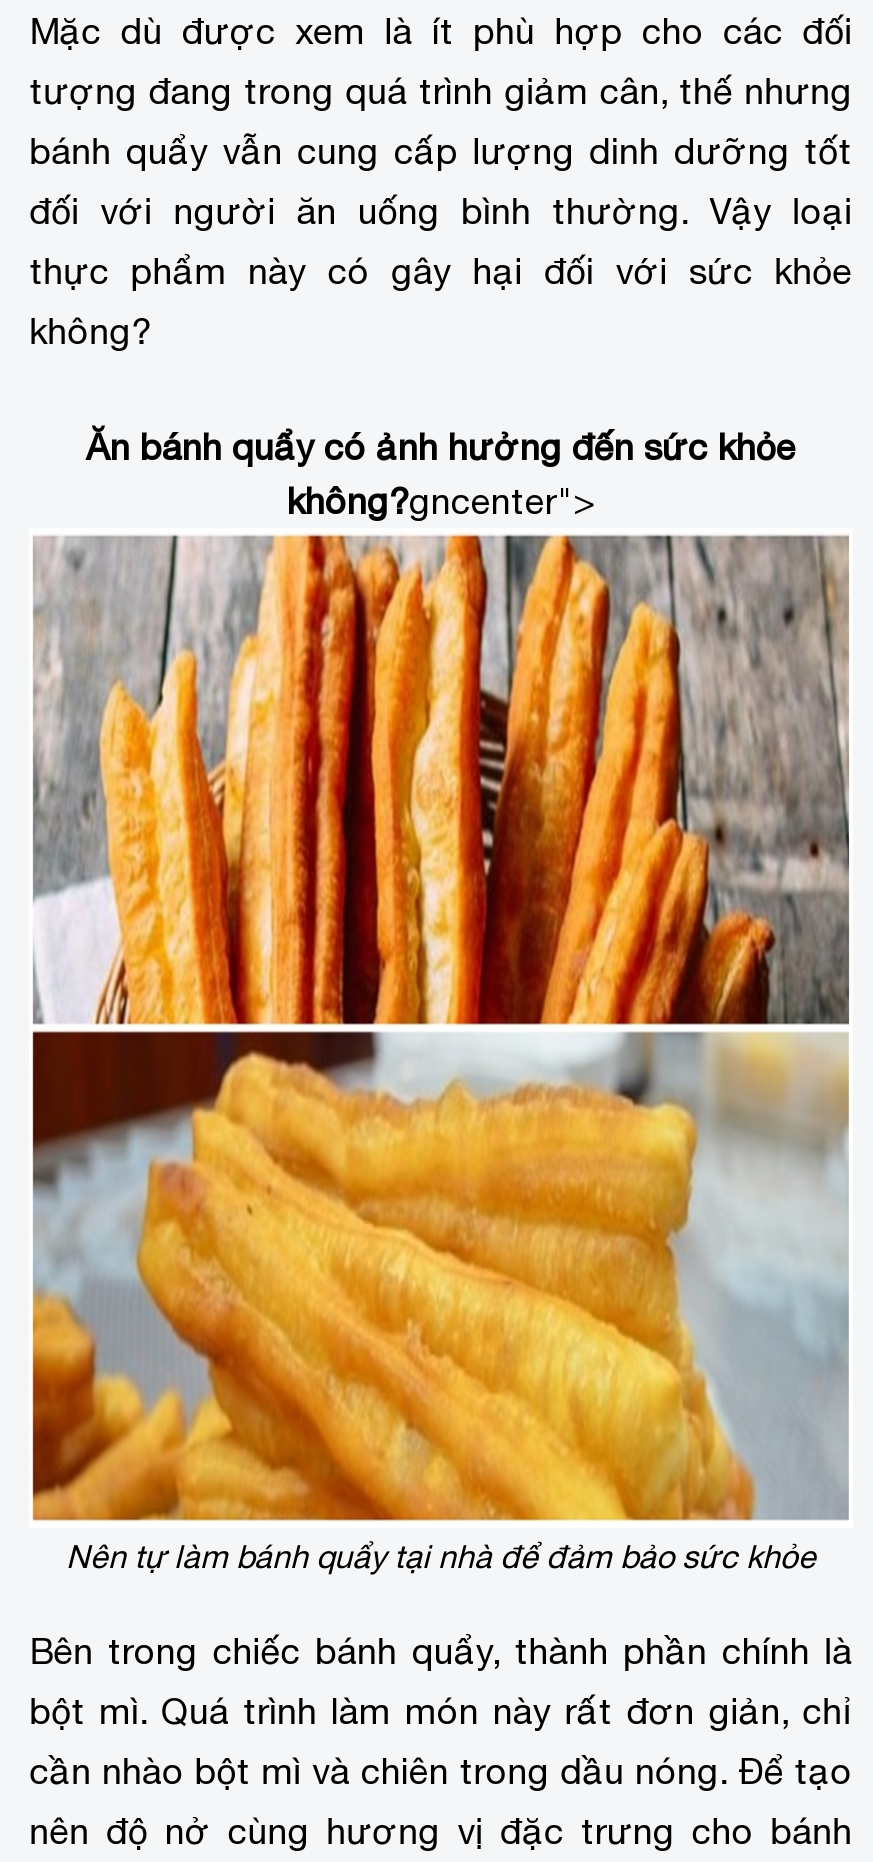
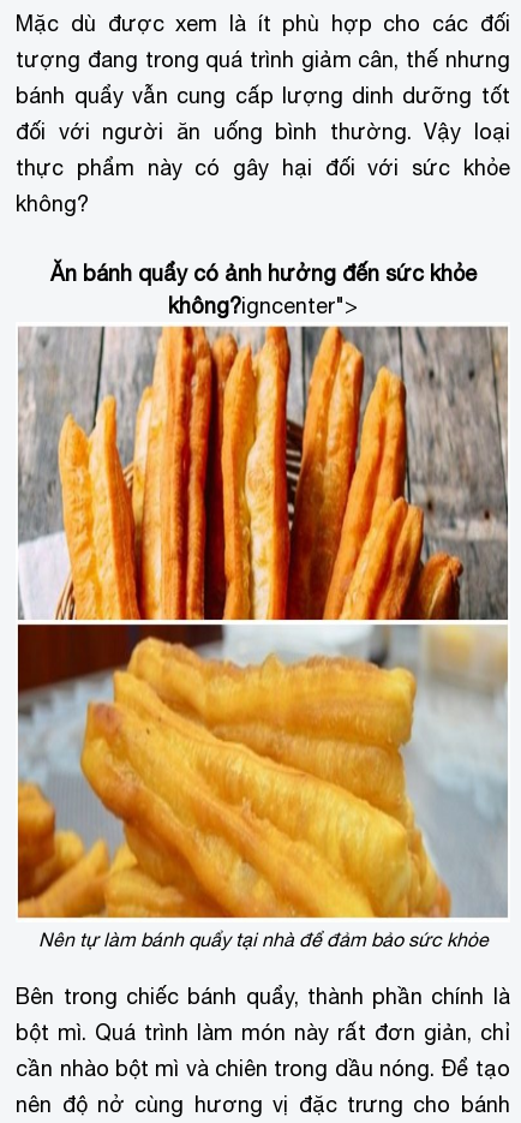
- không?gncenter">
+ không?igncenter">
